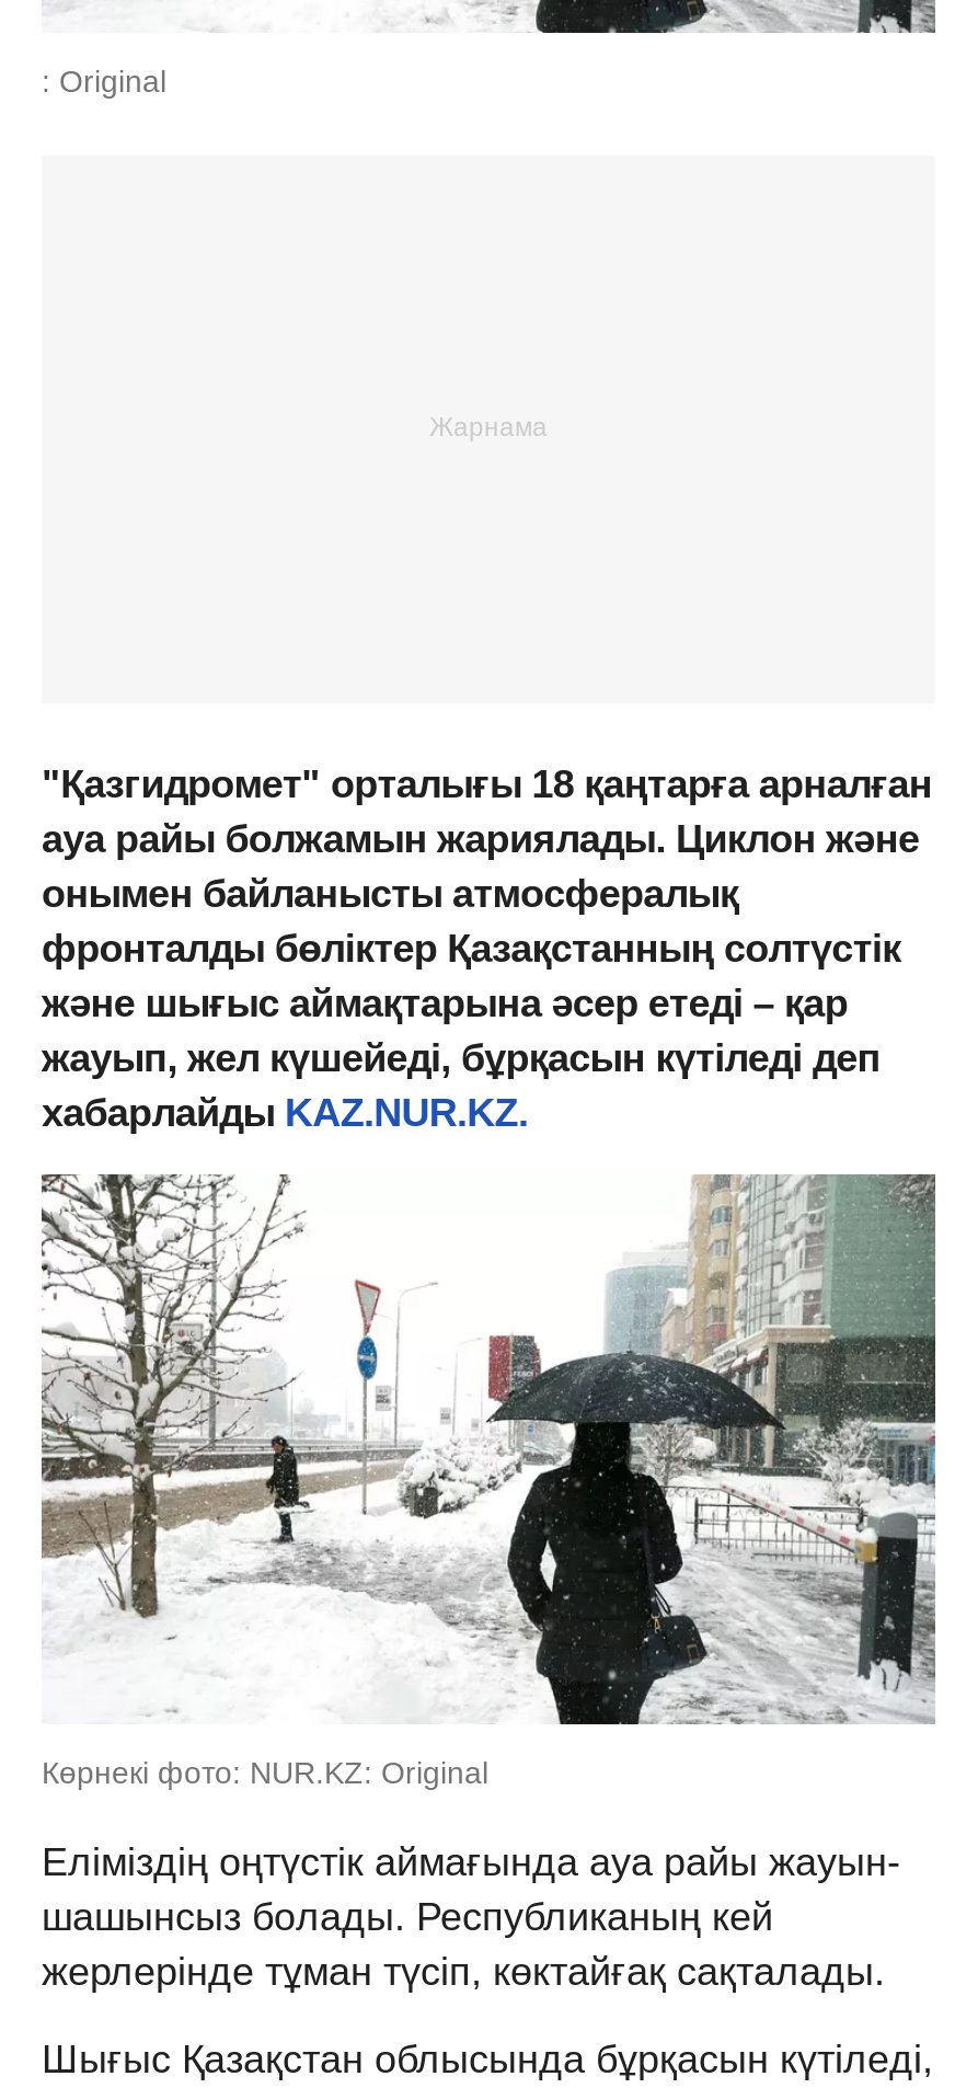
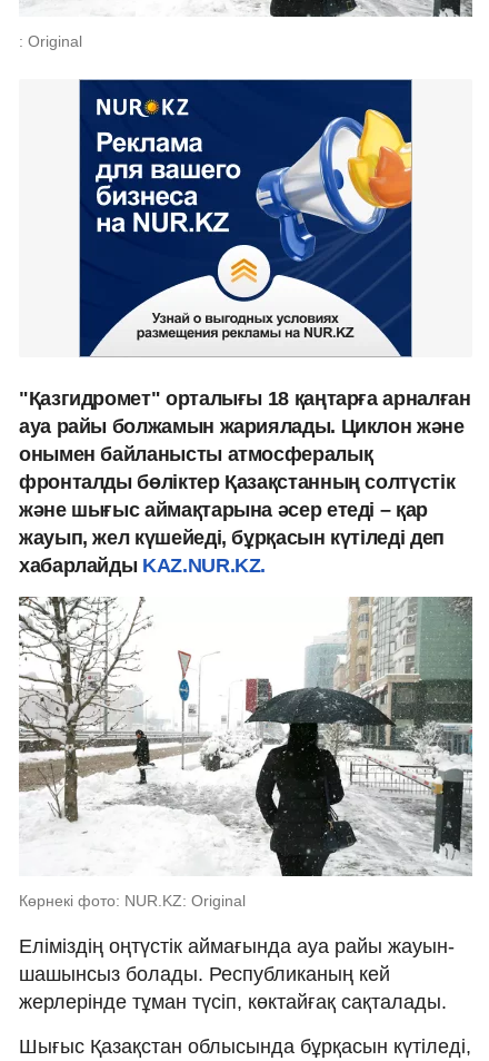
+ [image]
